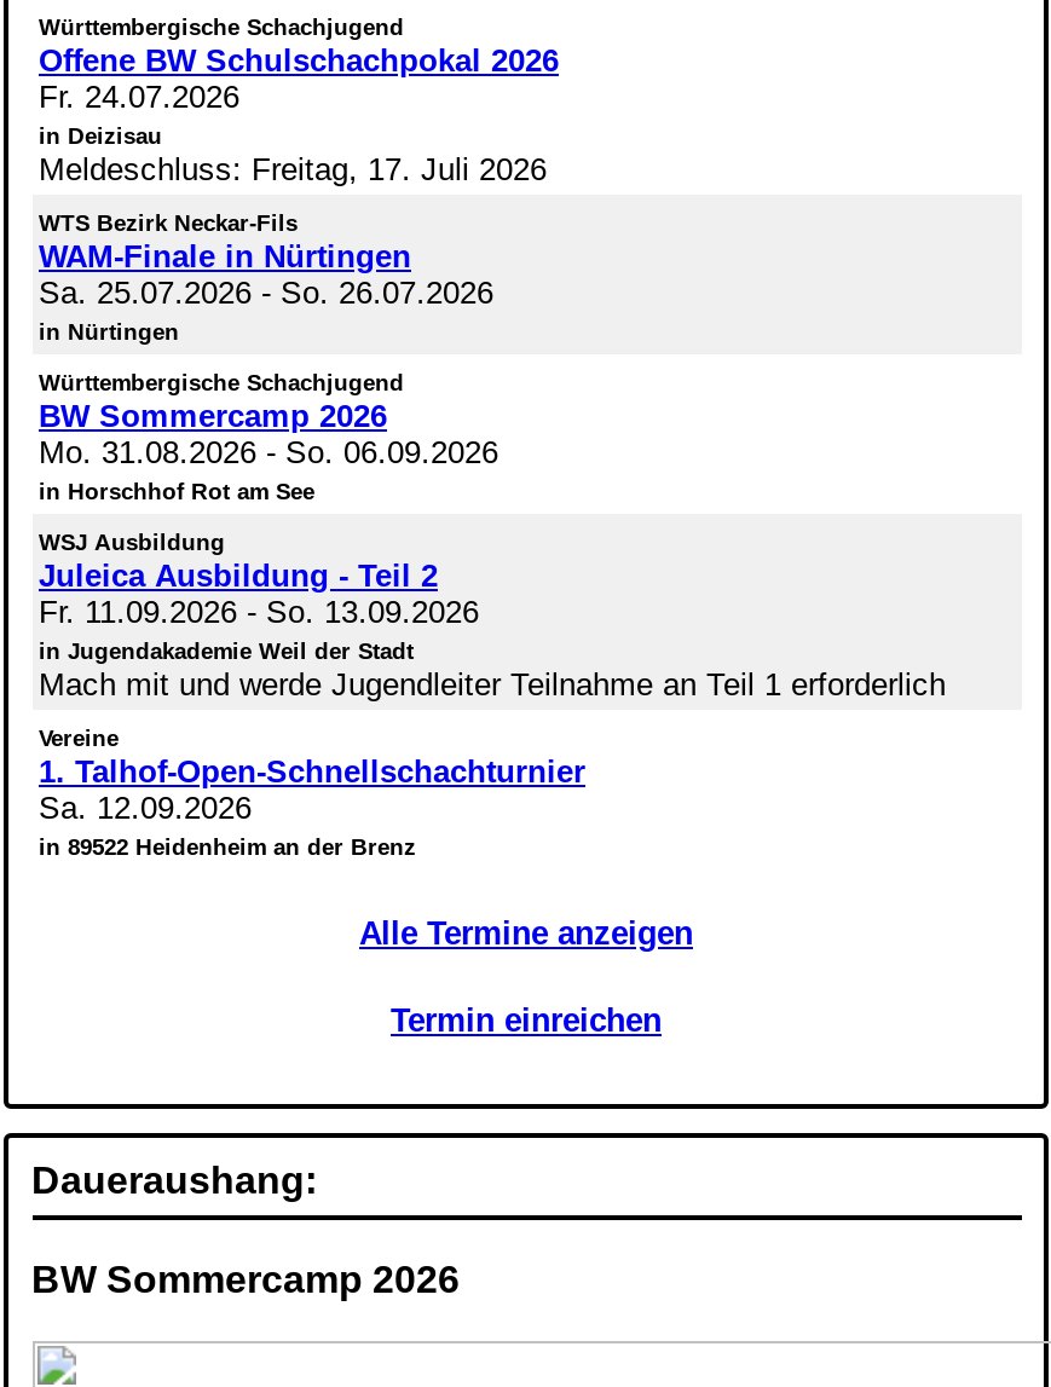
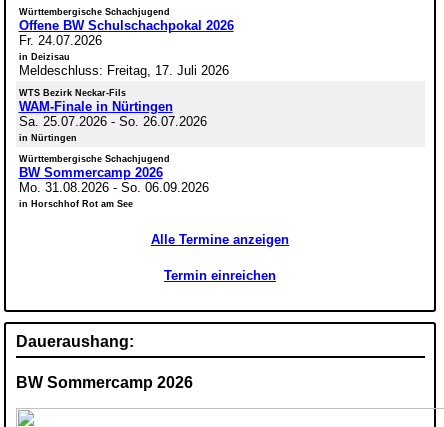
- WSJ Ausbildung
- Juleica Ausbildung - Teil 2
- Fr. 11.09.2026 - So. 13.09.2026
- in Jugendakademie Weil der Stadt
- Mach mit und werde Jugendleiter Teilnahme an Teil 1 erforderlich
- Vereine
- 1. Talhof-Open-Schnellschachturnier
- Sa. 12.09.2026
- in 89522 Heidenheim an der Brenz
